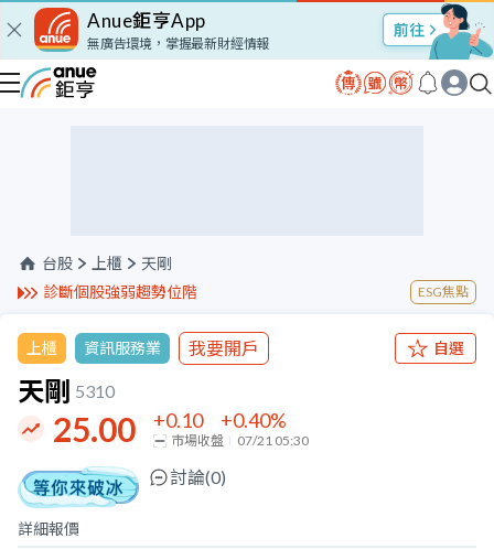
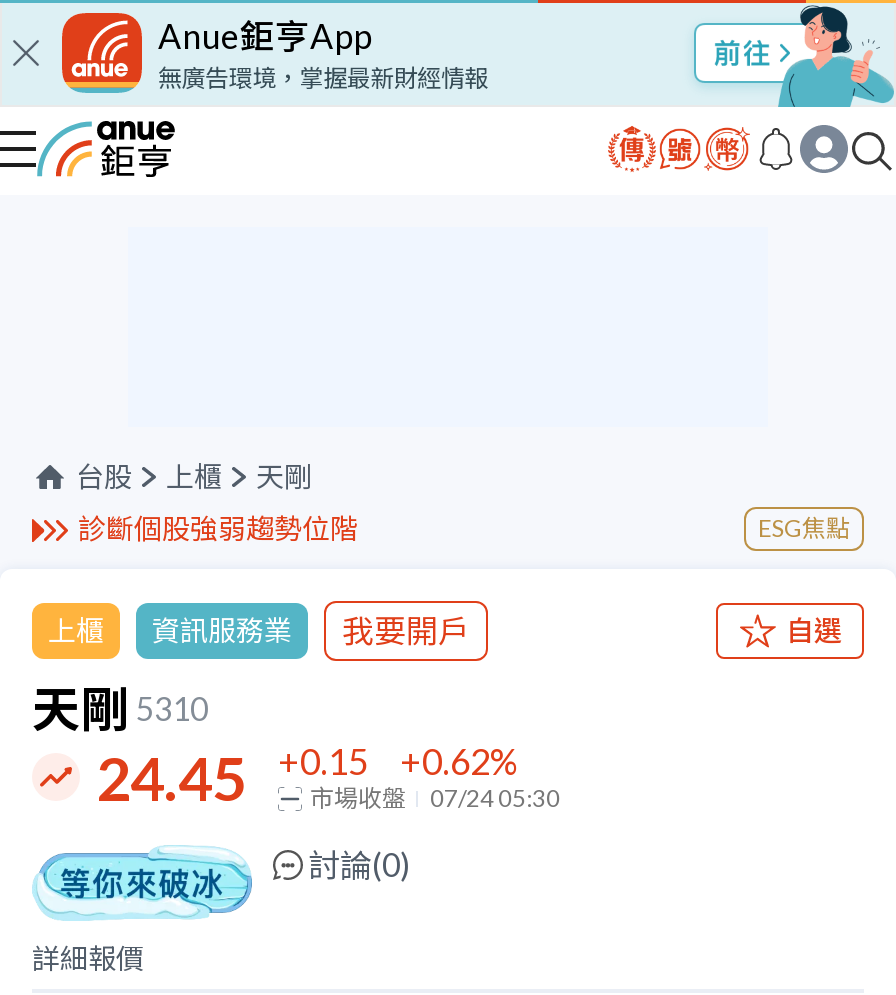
- 25.00
+ 24.45

- +0.10
+ +0.15

- +0.40%
+ +0.62%

- 市場收盤 07/21 05:30
+ 市場收盤 07/24 05:30
